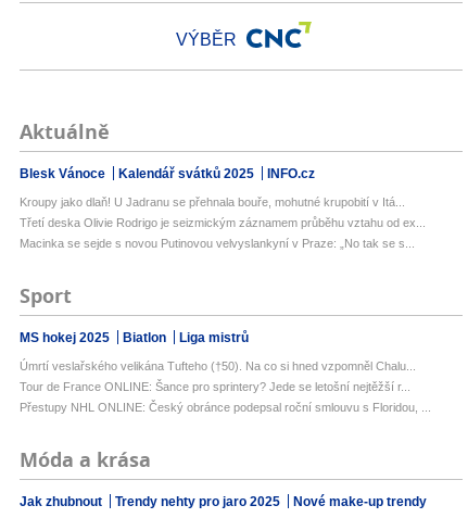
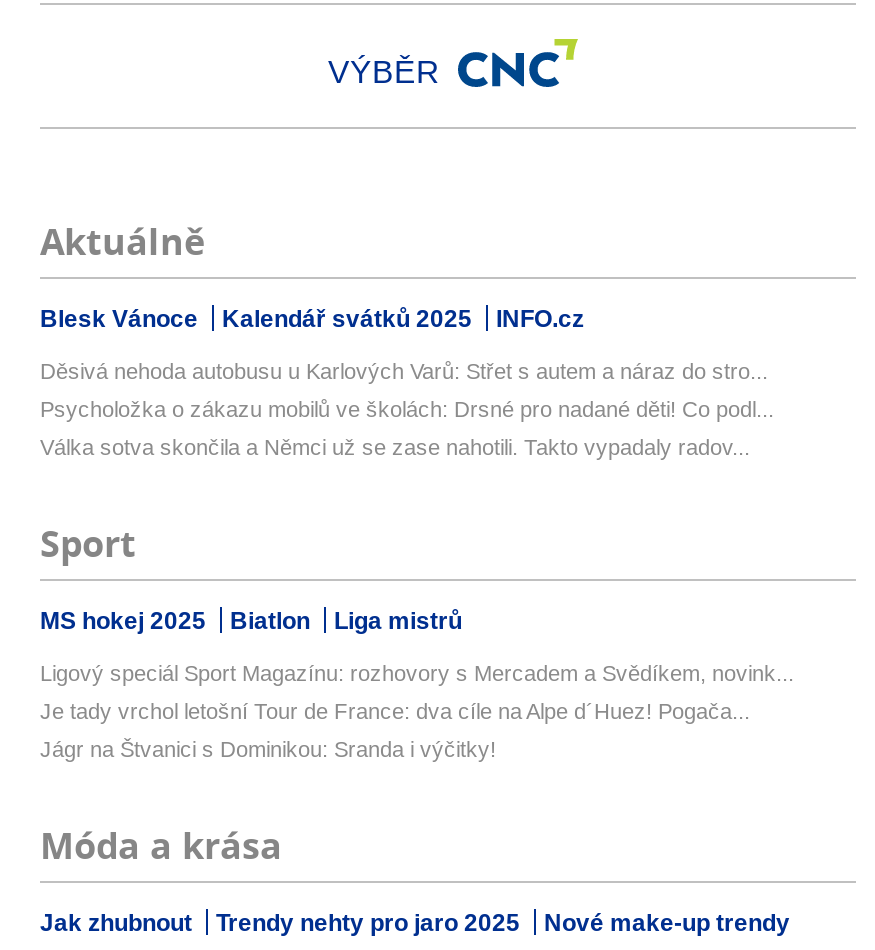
- Kroupy jako dlaň! U Jadranu se přehnala bouře, mohutné krupobití v Itá...
+ Děsivá nehoda autobusu u Karlových Varů: Střet s autem a náraz do stro...

- Třetí deska Olivie Rodrigo je seizmickým záznamem průběhu vztahu od ex...
+ Psycholožka o zákazu mobilů ve školách: Drsné pro nadané děti! Co podl...

- Macinka se sejde s novou Putinovou velvyslankyní v Praze: „No tak se s...
+ Válka sotva skončila a Němci už se zase nahotili. Takto vypadaly radov...

- Úmrtí veslařského velikána Tufteho (†50). Na co si hned vzpomněl Chalu...
+ Ligový speciál Sport Magazínu: rozhovory s Mercadem a Svědíkem, novink...

- Tour de France ONLINE: Šance pro sprintery? Jede se letošní nejtěžší r...
+ Je tady vrchol letošní Tour de France: dva cíle na Alpe d´Huez! Pogača...

- Přestupy NHL ONLINE: Český obránce podepsal roční smlouvu s Floridou, ...
+ Jágr na Štvanici s Dominikou: Sranda i výčitky!
